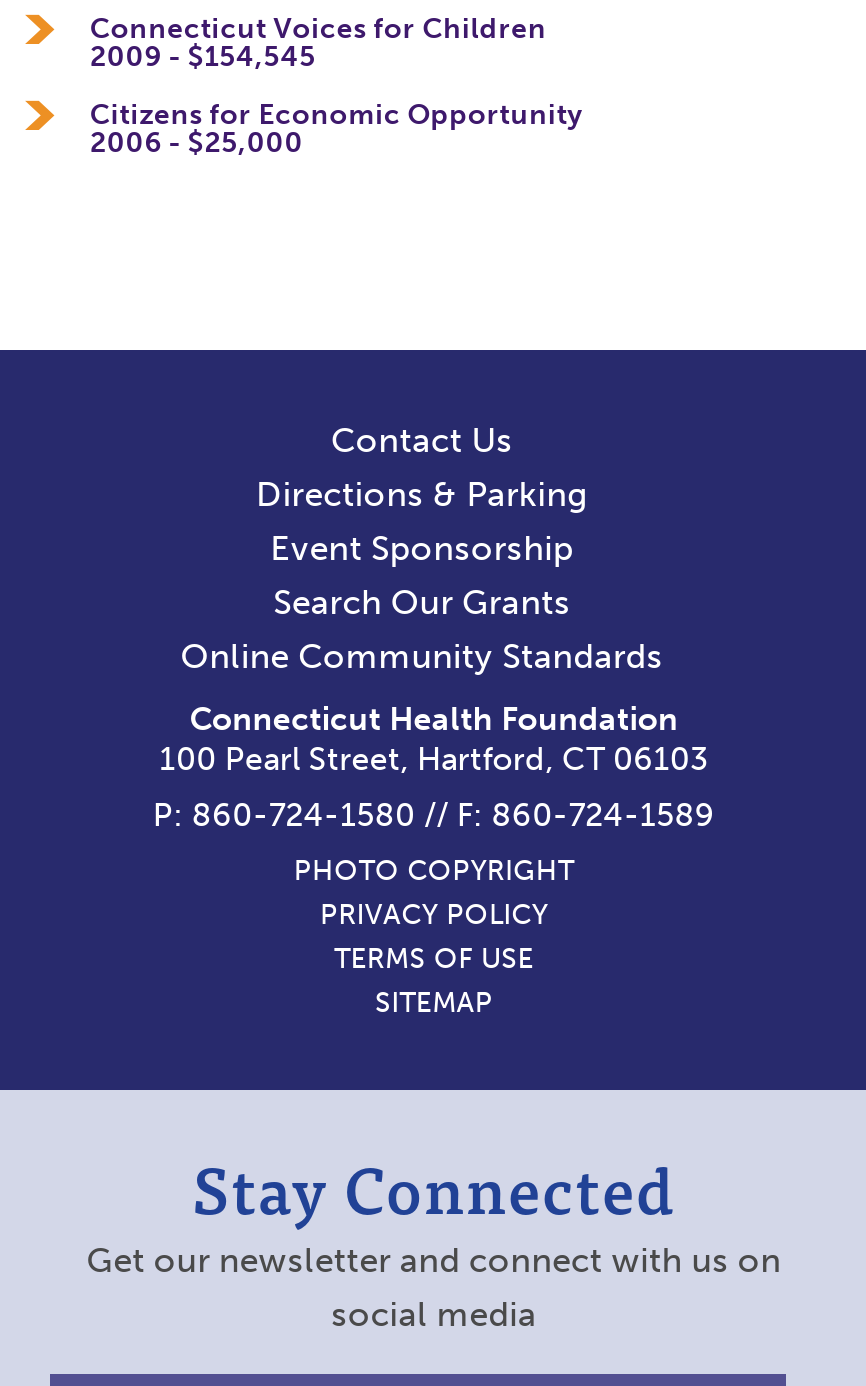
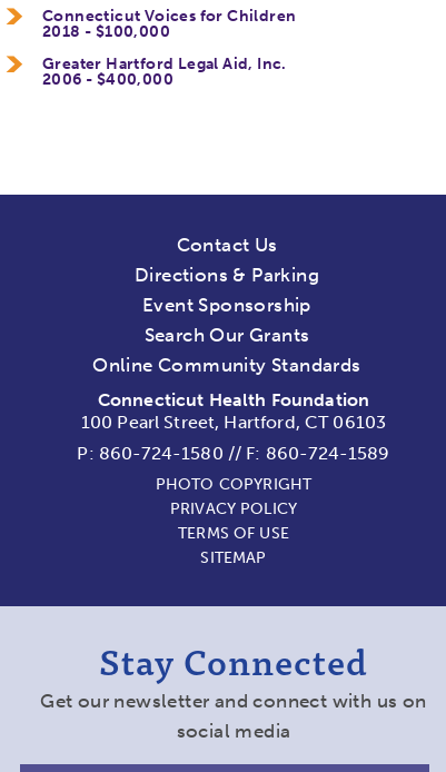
- 2009 - $154,545
+ 2018 - $100,000

- Citizens for Economic Opportunity
- 2006 - $25,000
+ Greater Hartford Legal Aid, Inc.
+ 2006 - $400,000
